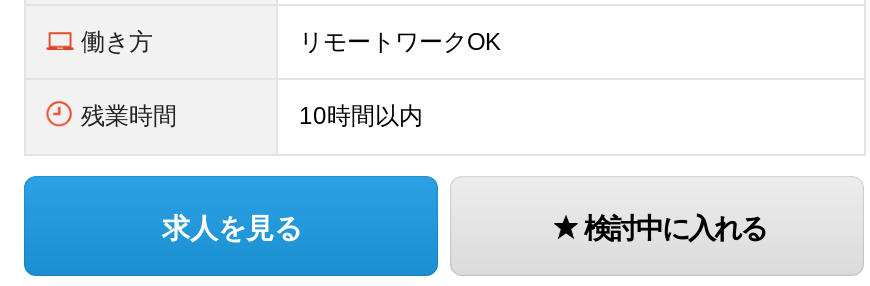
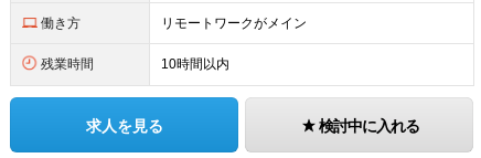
- リモートワークOK
+ リモートワークがメイン
